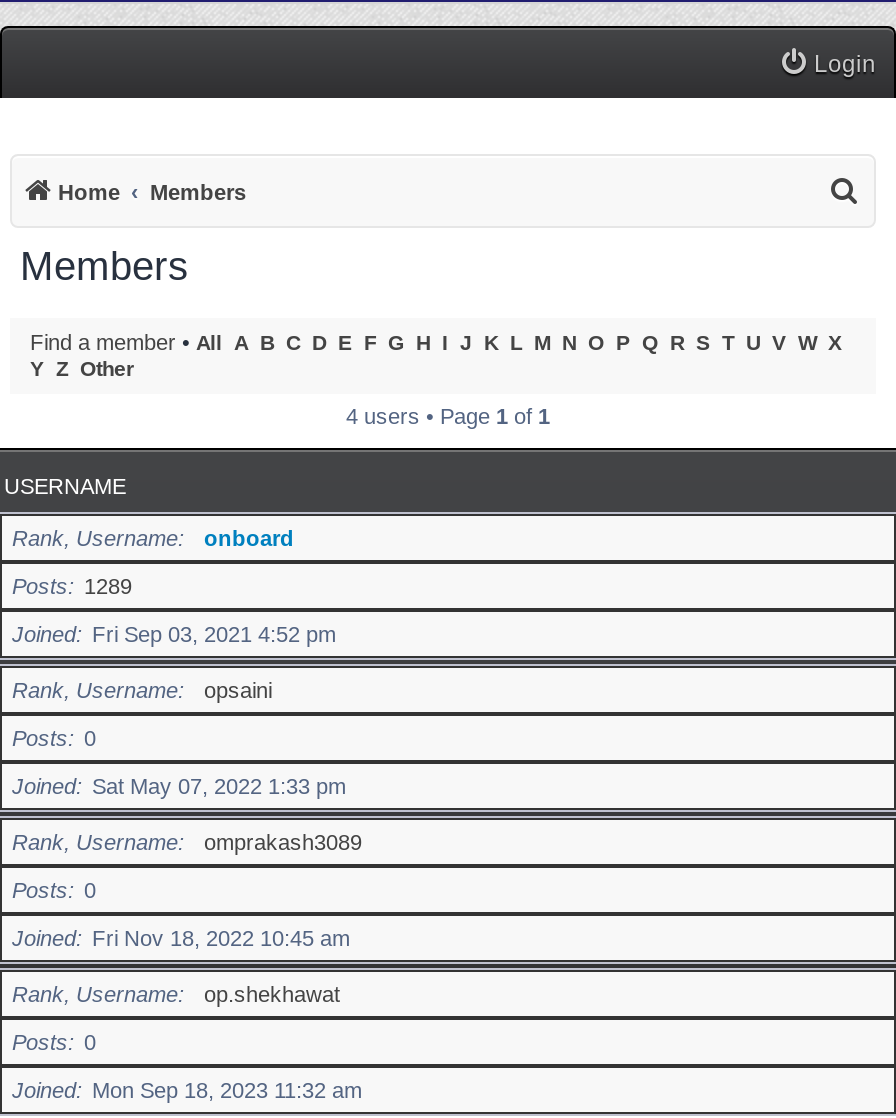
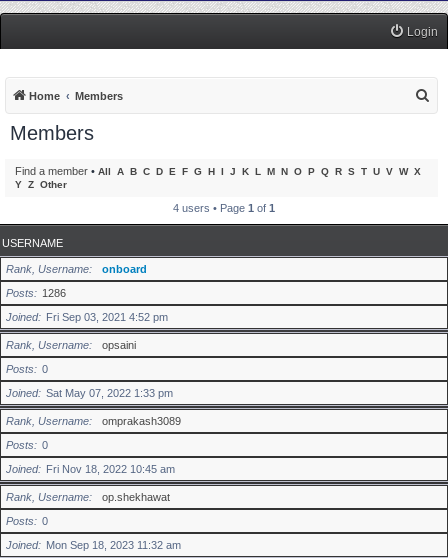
- Posts 1289
+ Posts 1286
